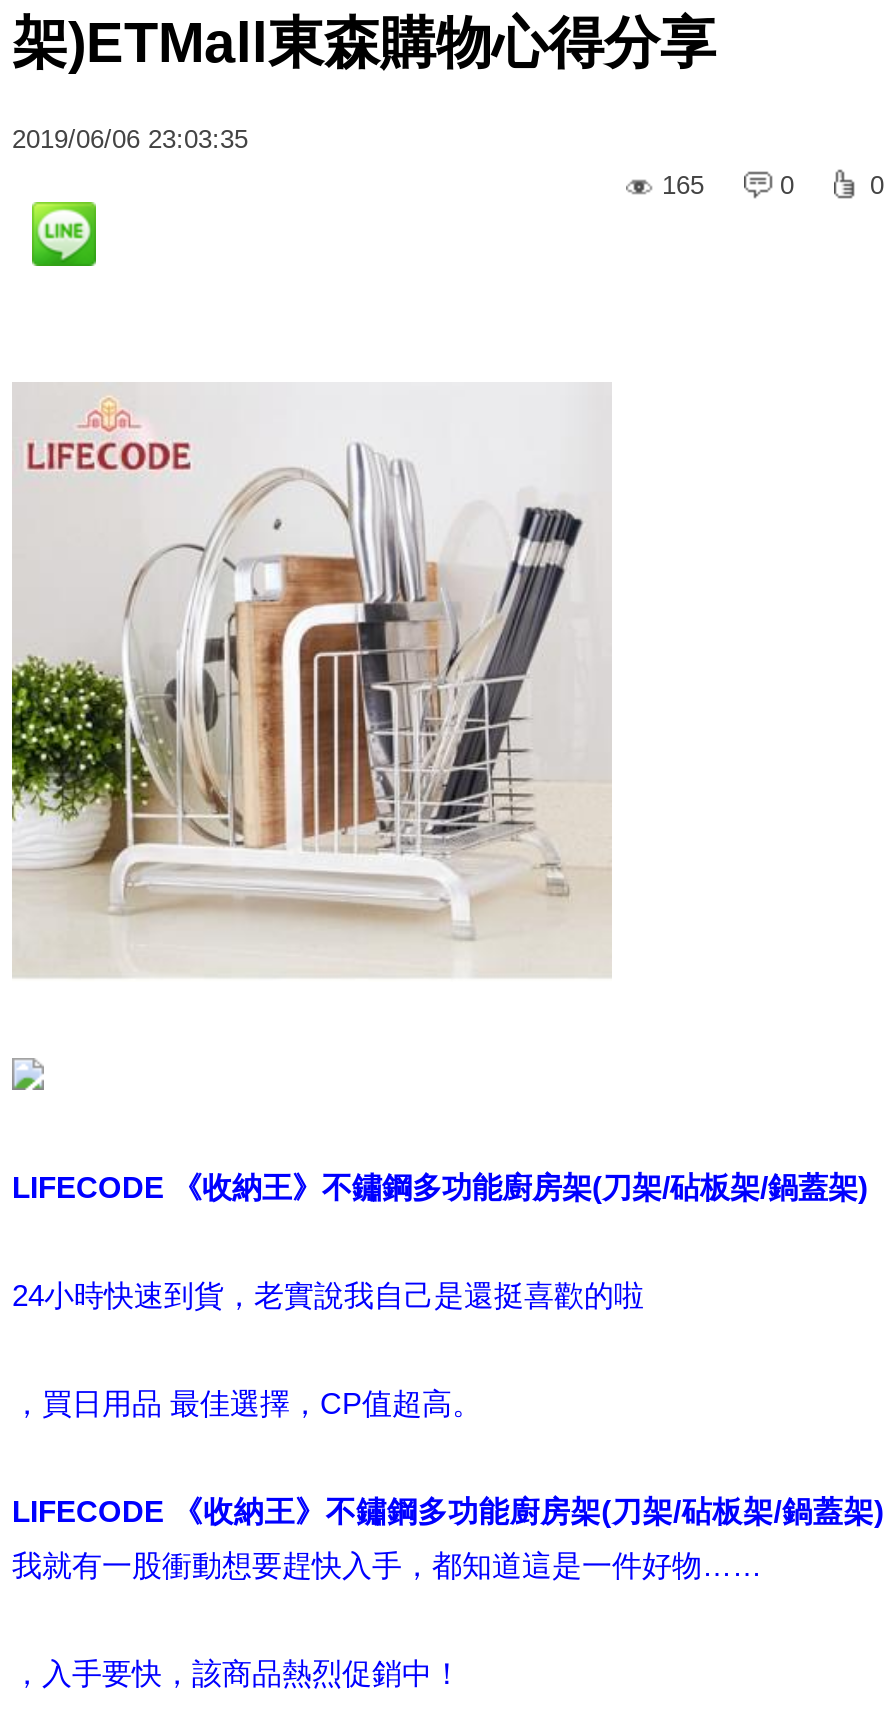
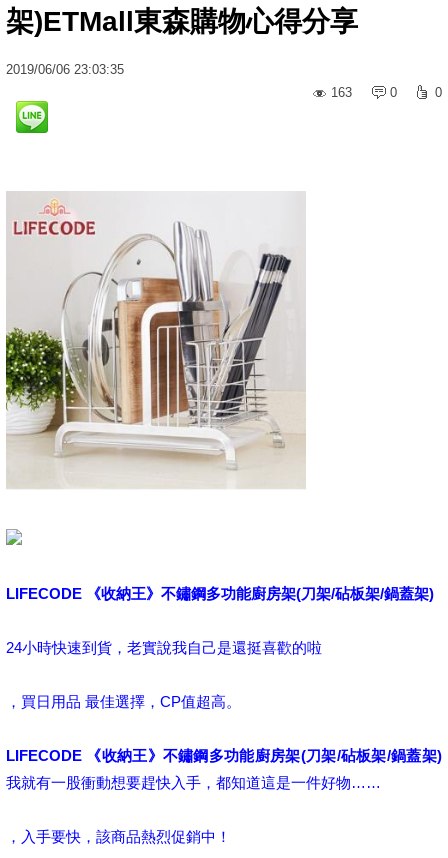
- 165
+ 163
